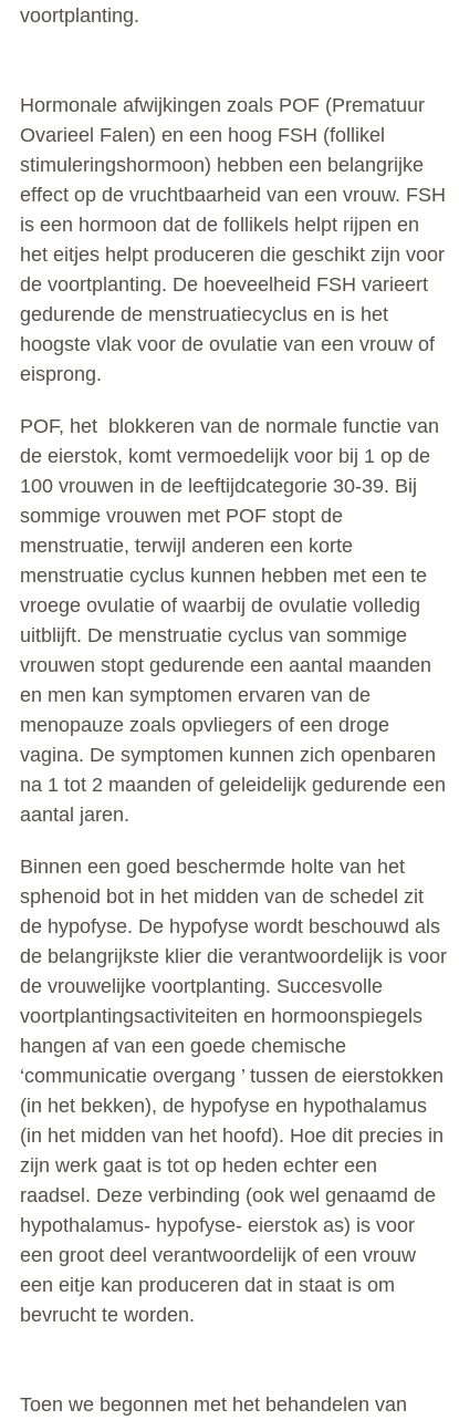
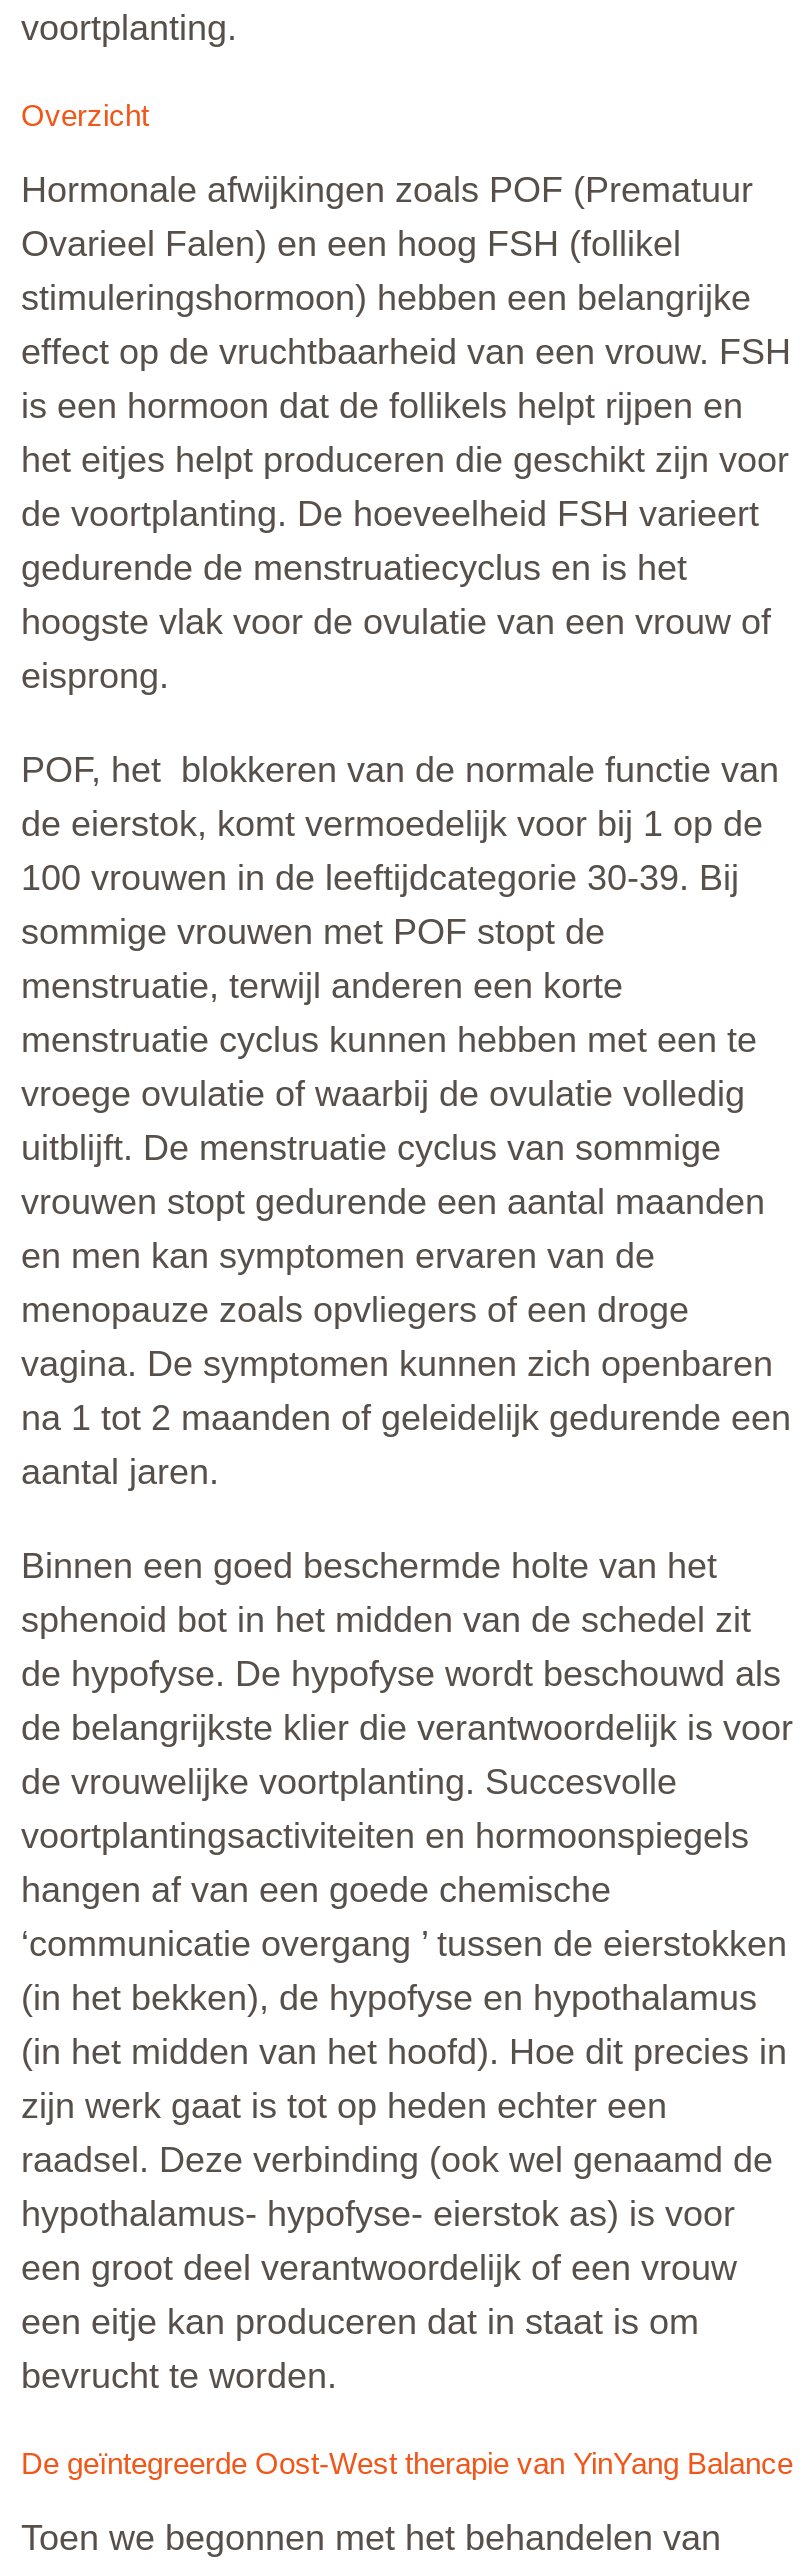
+ Overzicht

+ De geïntegreerde Oost-West therapie van YinYang Balance
